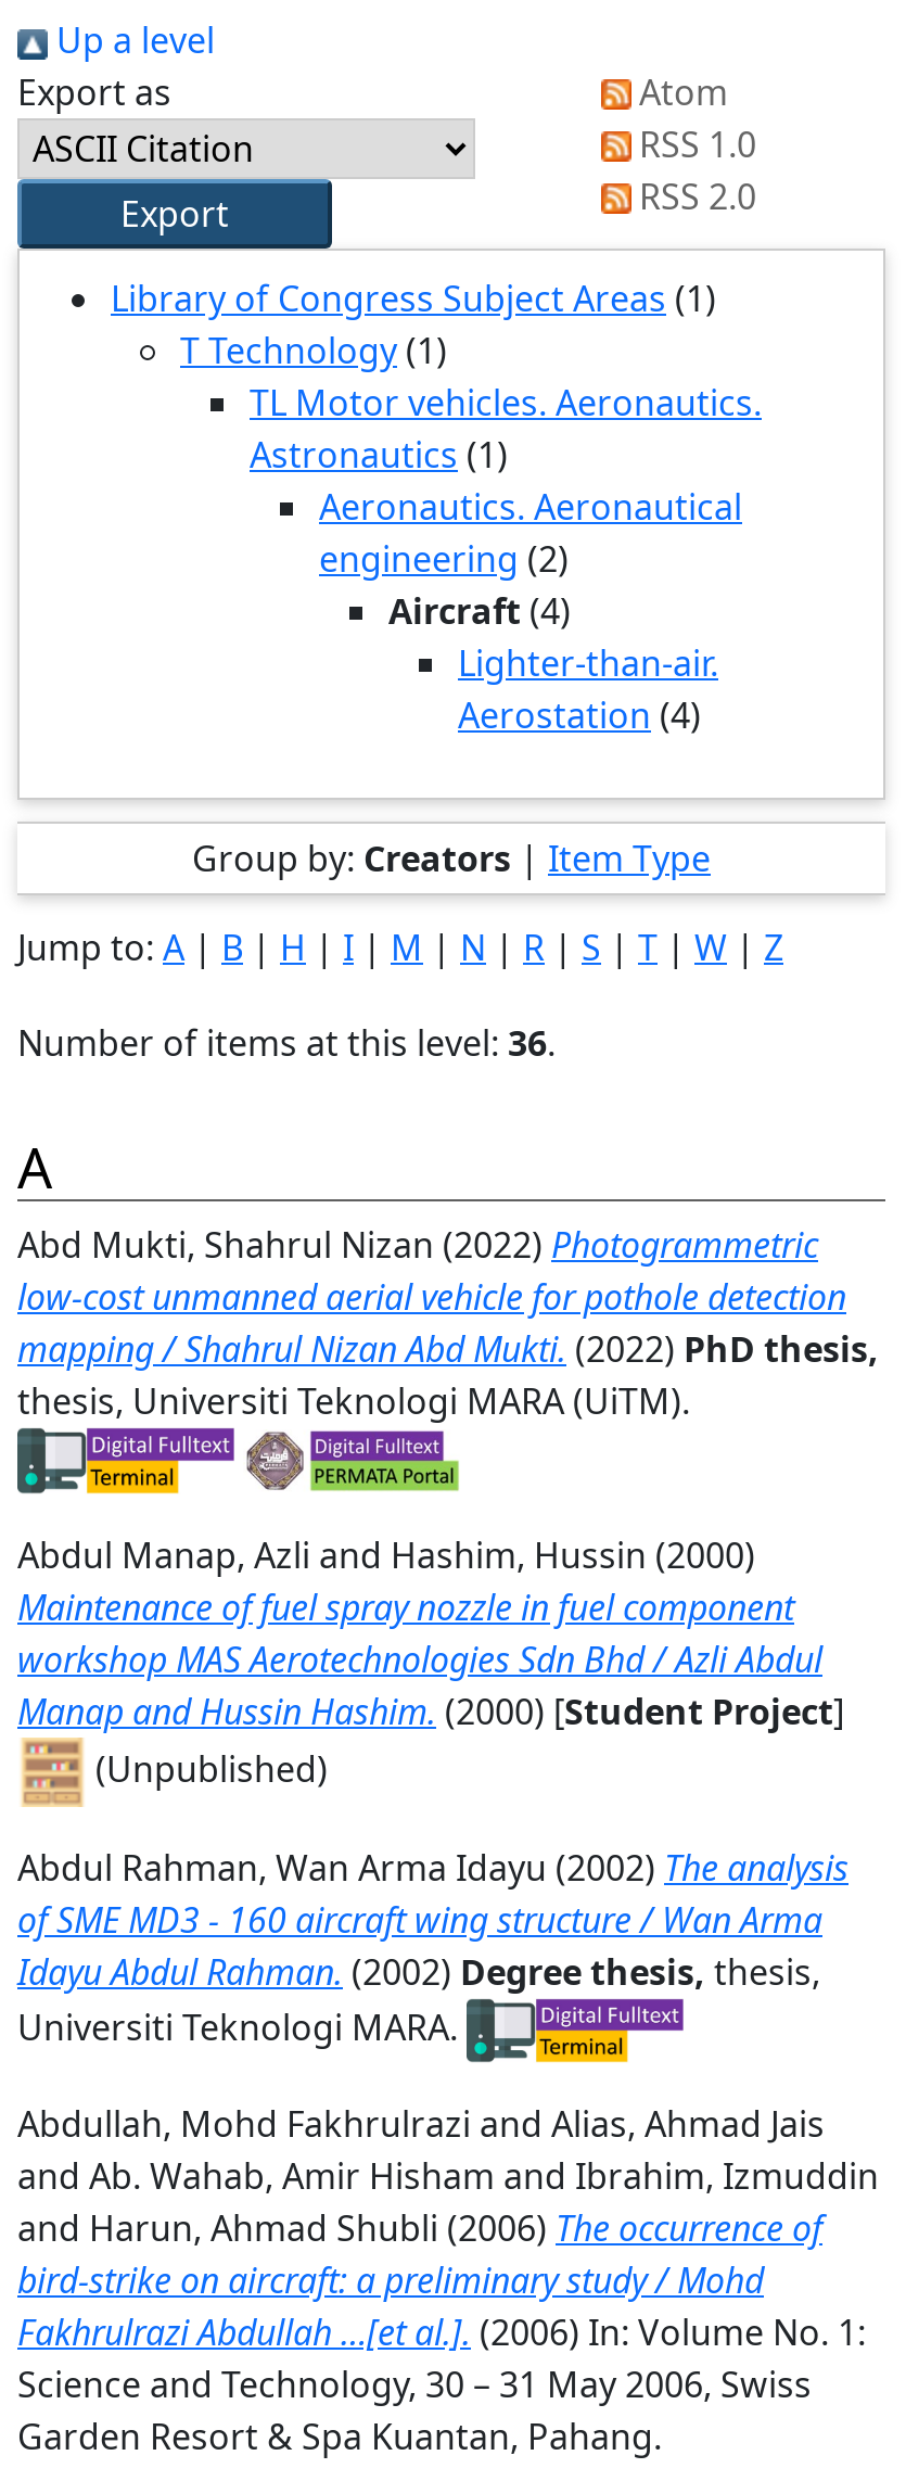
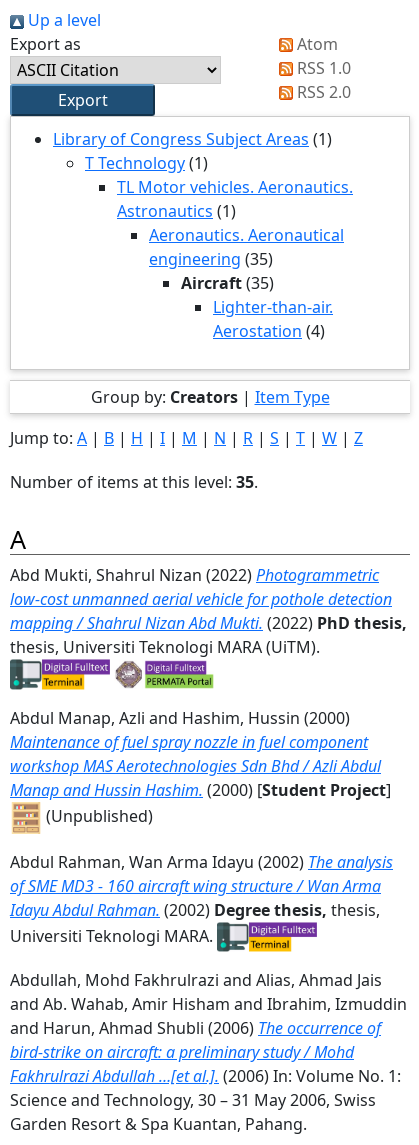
- engineering (2)
+ engineering (35)

- Aircraft (4)
+ Aircraft (35)

- Number of items at this level: 36.
+ Number of items at this level: 35.
